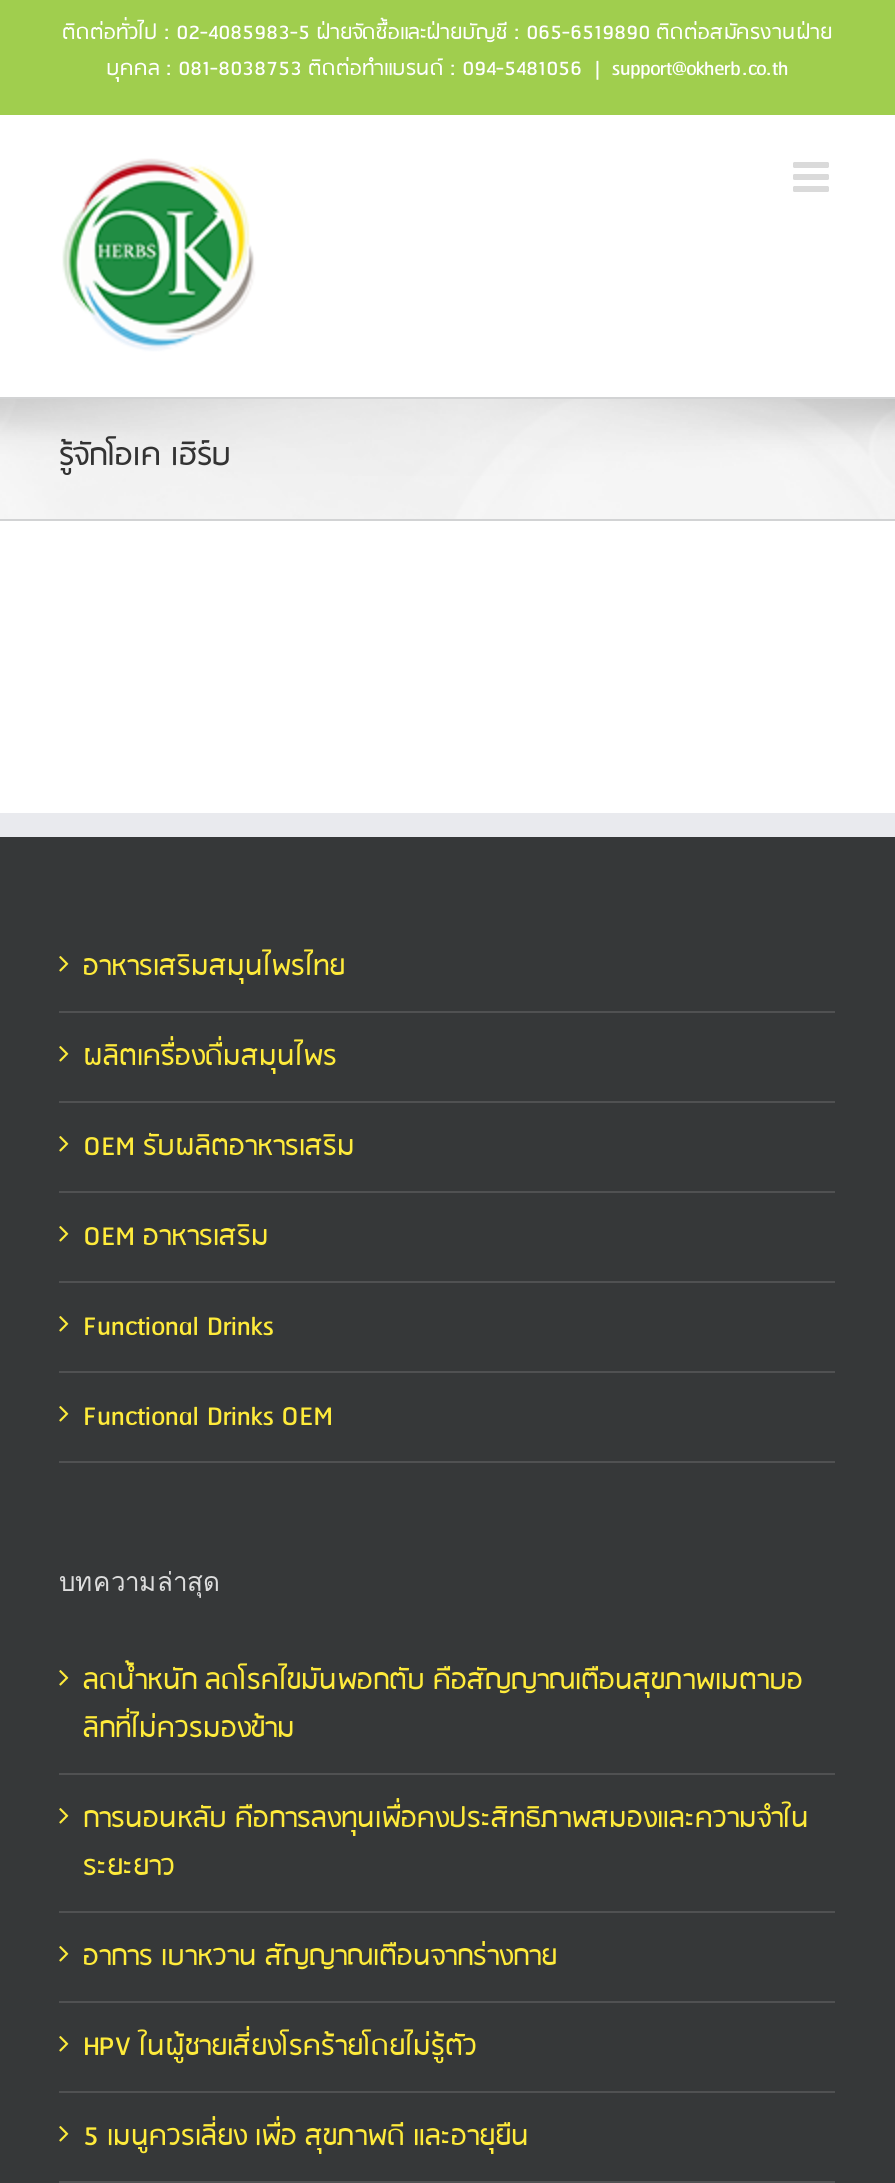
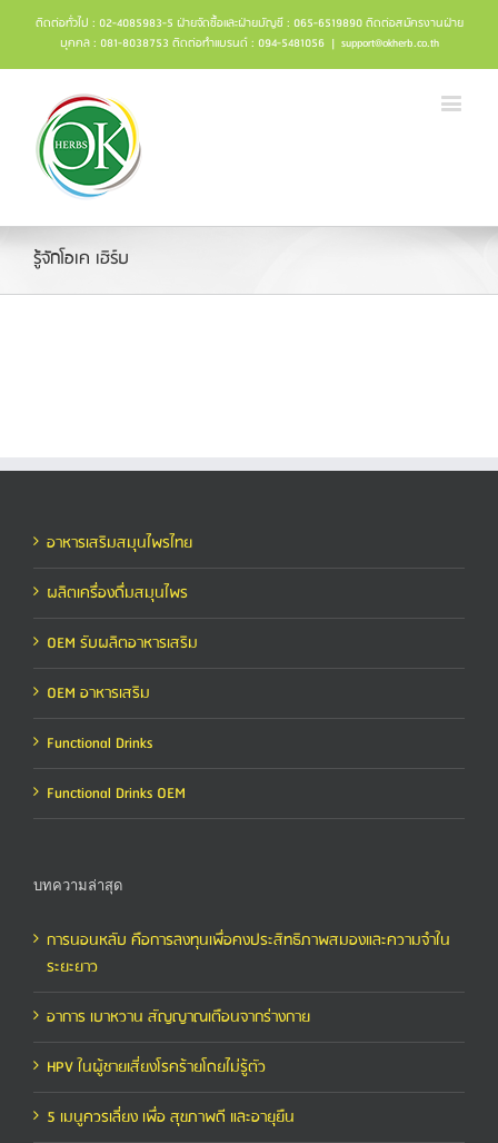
- ลดน้ำหนัก ลดโรคไขมันพอกตับ คือสัญญาณเตือนสุขภาพเมตาบอ
- ลิกที่ไม่ควรมองข้าม
